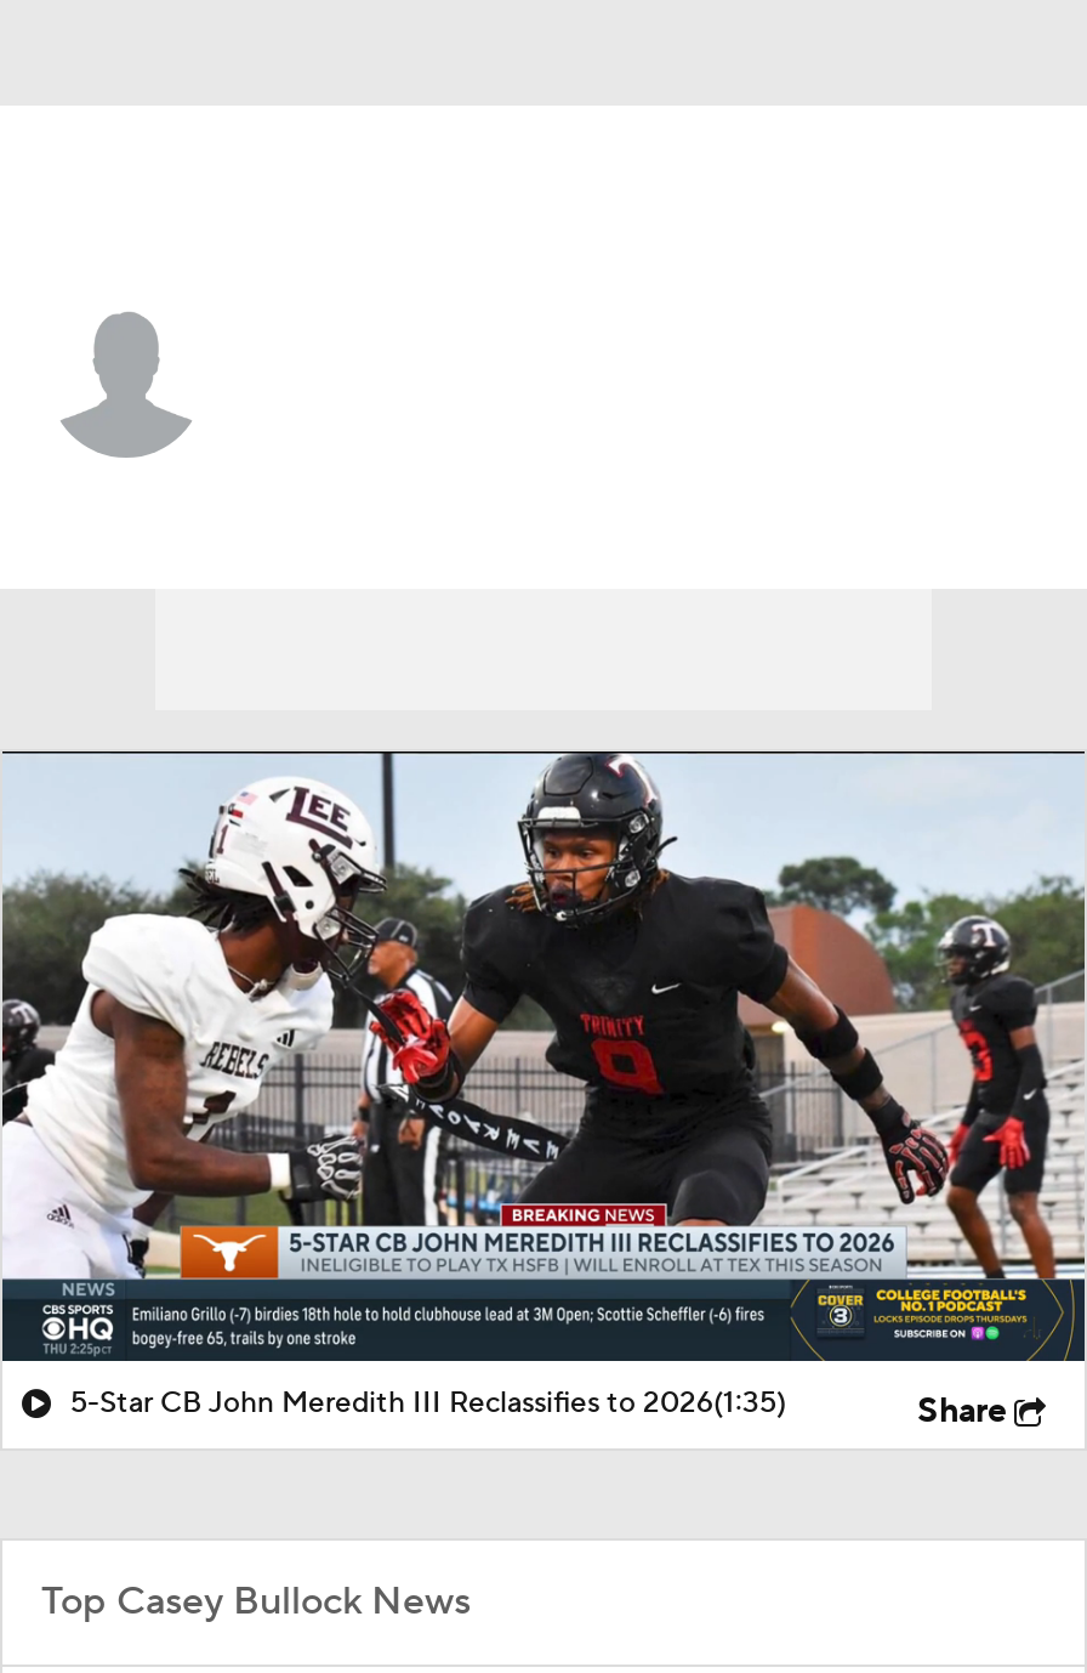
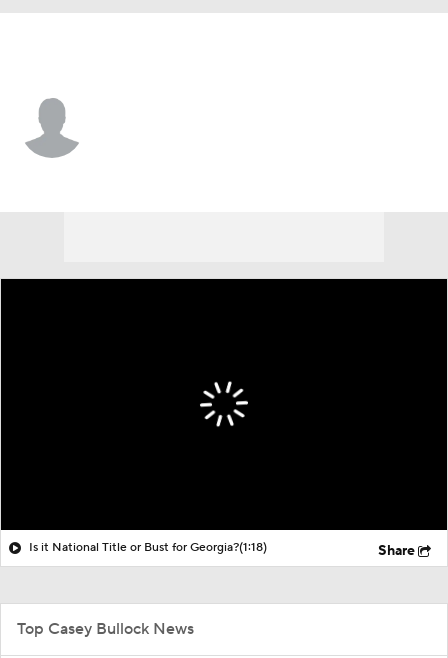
- [image]

- 5-Star CB John Meredith III Reclassifies to 2026(1:35)
+ Is it National Title or Bust for Georgia?(1:18)
